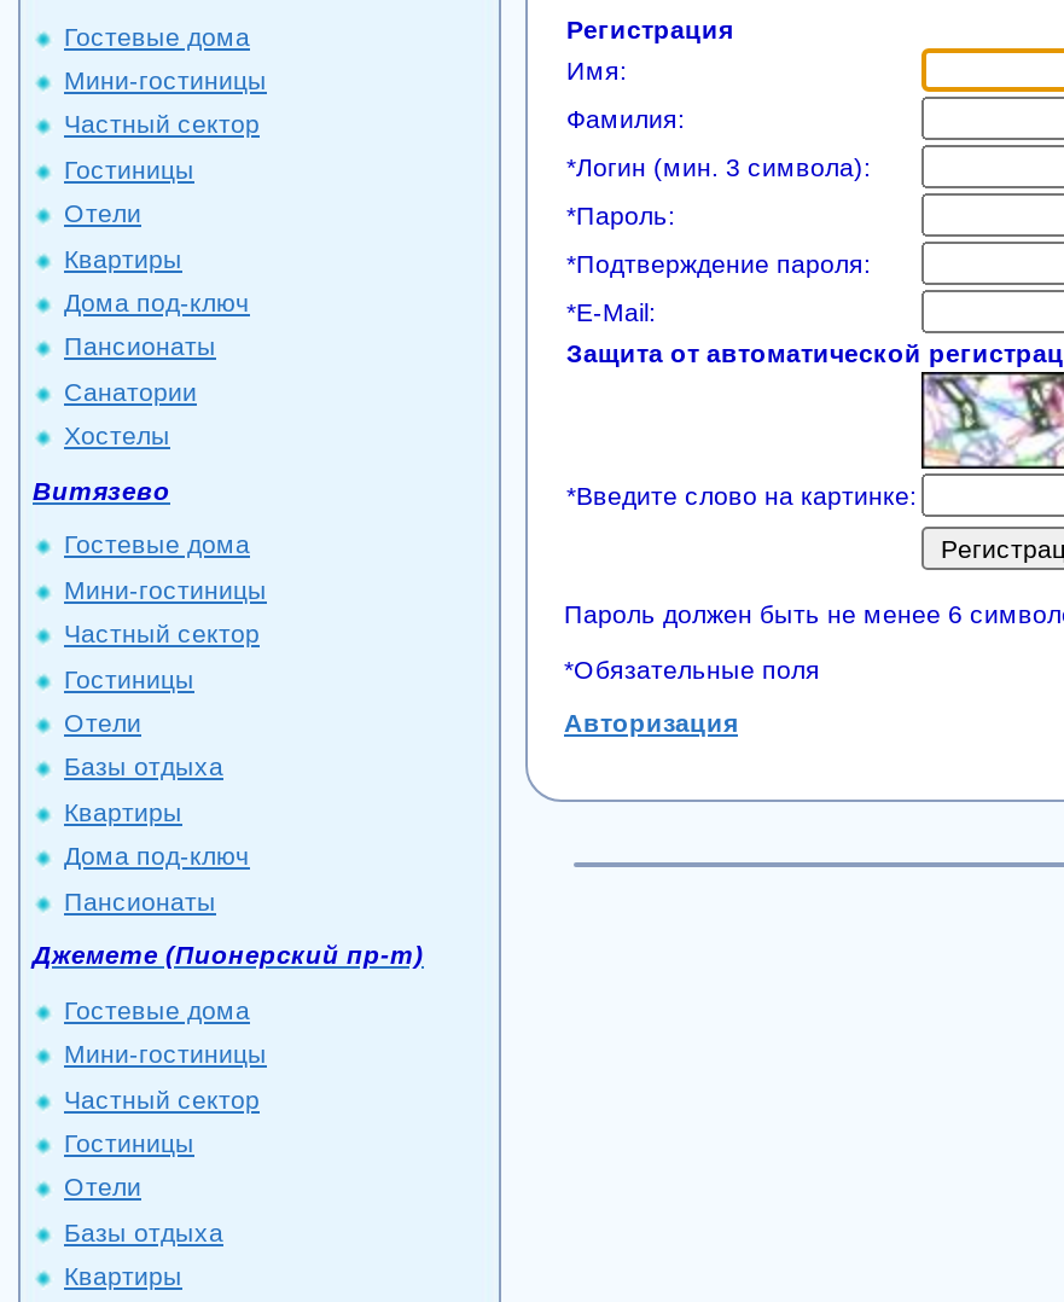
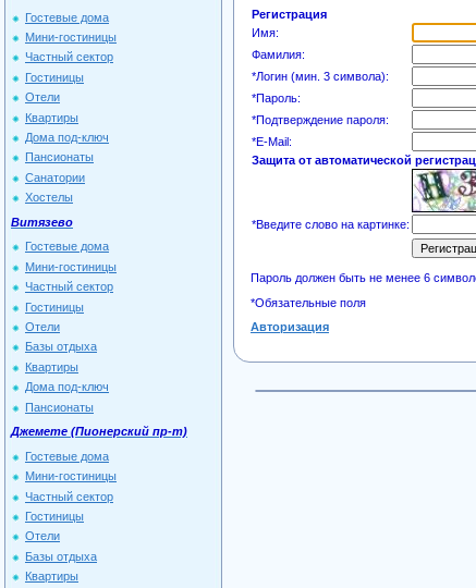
- [image]
+ [image]
